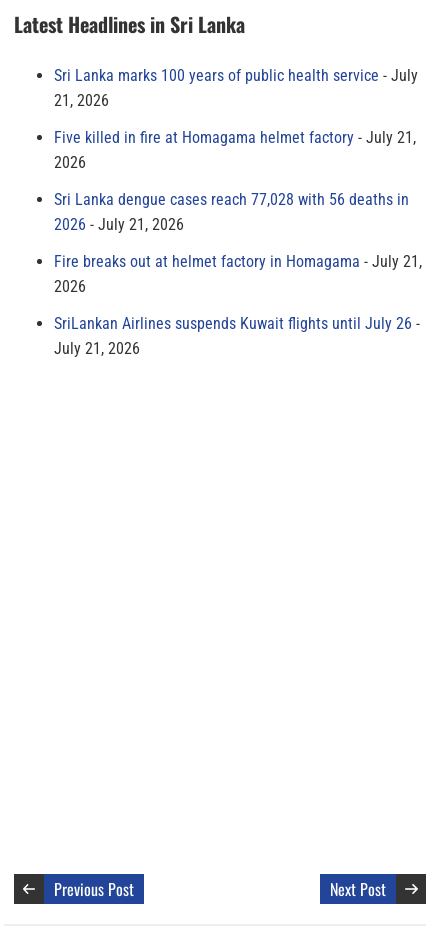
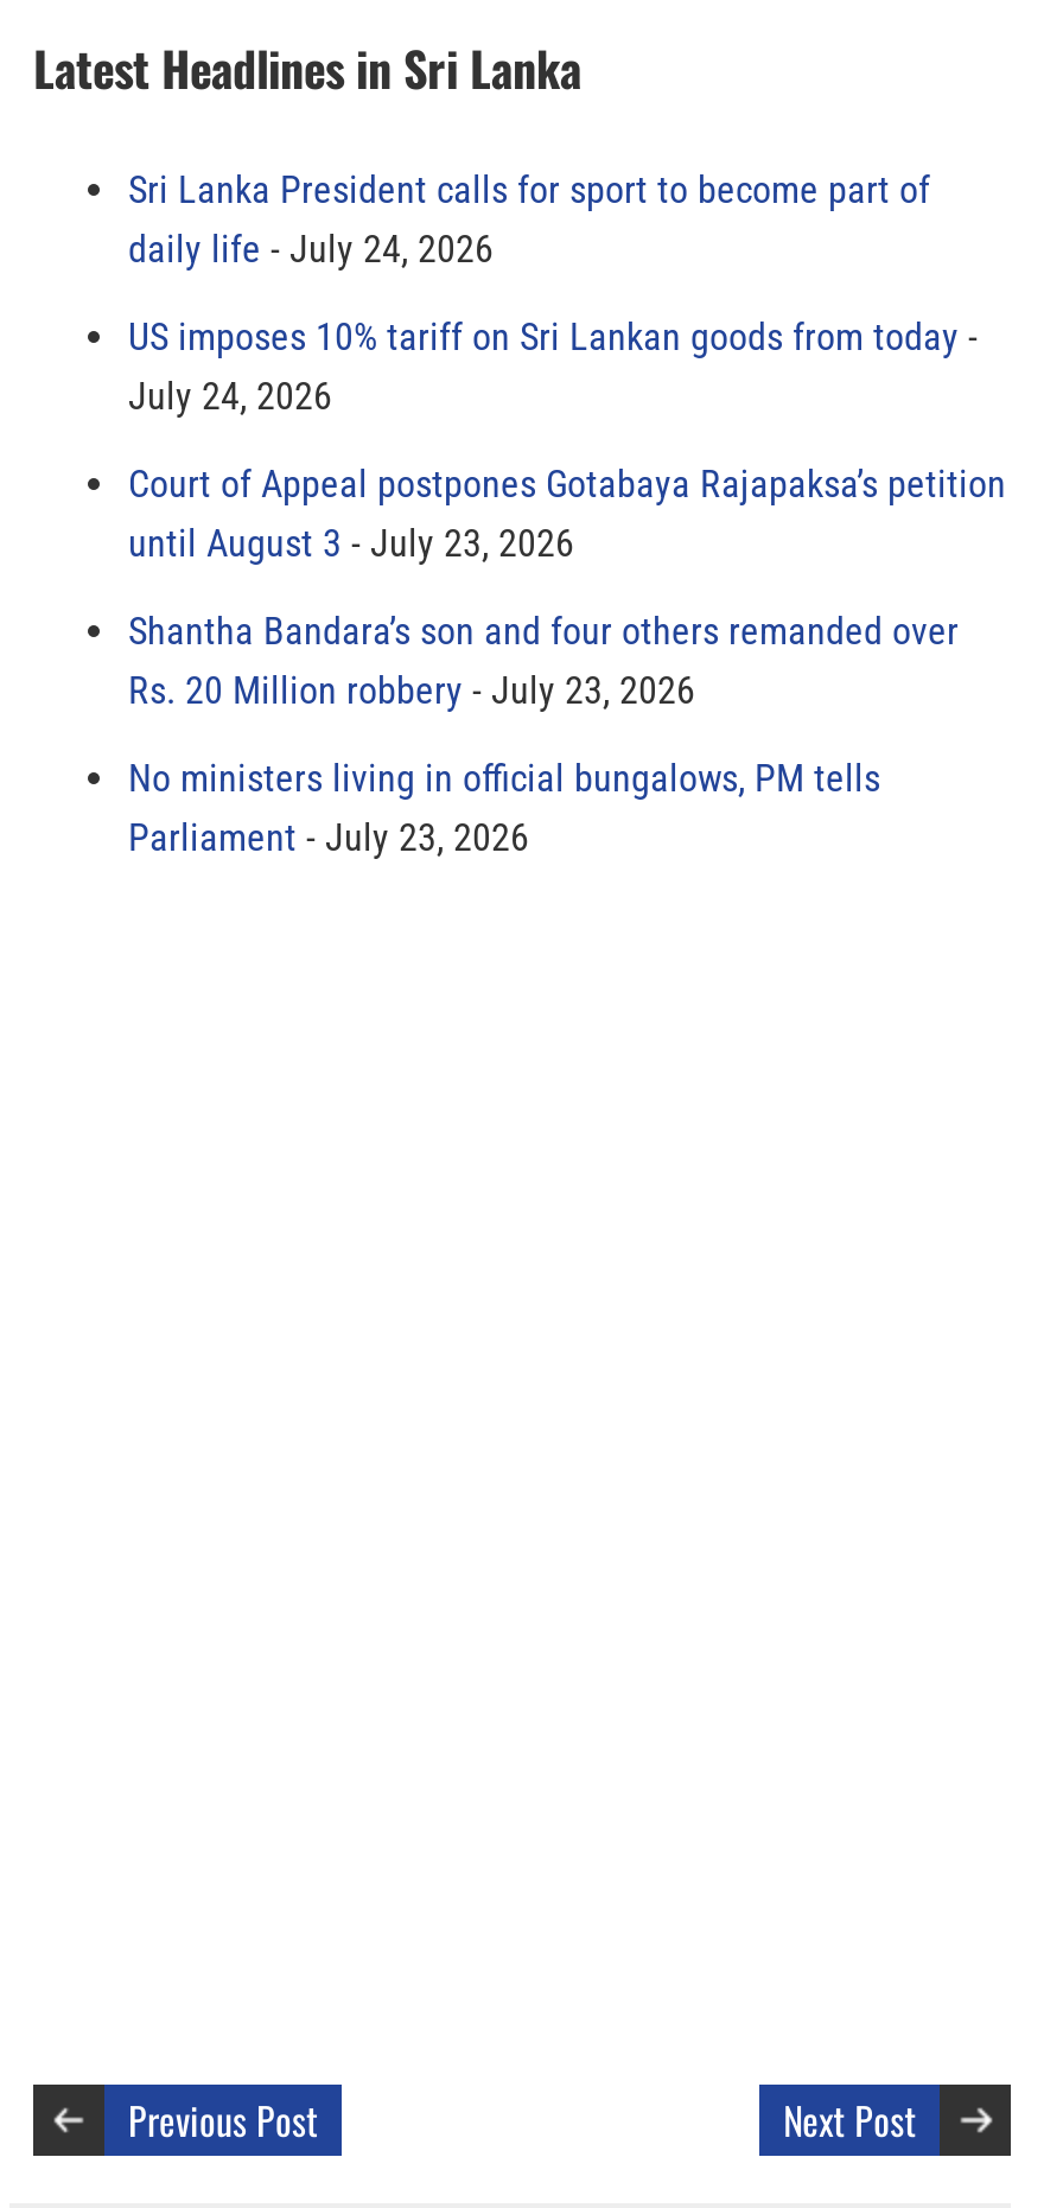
- Sri Lanka marks 100 years of public health service
- July
- 21, 2026
+ Sri Lanka President calls for sport to become part of
+ daily life
+ July 24, 2026

- Five killed in fire at Homagama helmet factory
- July 21,
- 2026
+ US imposes 10% tariff on Sri Lankan goods from today
+ July 24, 2026

- Sri Lanka dengue cases reach 77,028 with 56 deaths in
- 2026
- July 21, 2026
+ Court of Appeal postpones Gotabaya Rajapaksa’s petition
+ until August 3
+ July 23, 2026

- Fire breaks out at helmet factory in Homagama
- July 21,
- 2026
+ Shantha Bandara’s son and four others remanded over
+ Rs. 20 Million robbery
+ July 23, 2026

- SriLankan Airlines suspends Kuwait flights until July 26
- July 21, 2026
+ No ministers living in official bungalows, PM tells
+ Parliament
+ July 23, 2026
